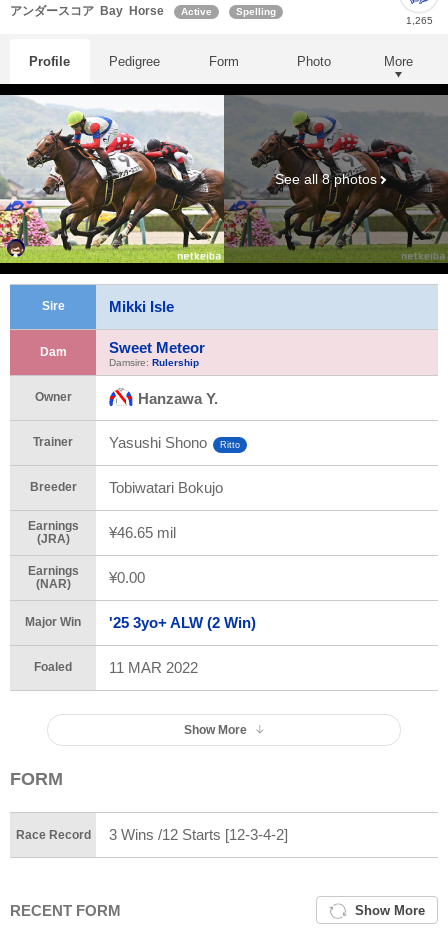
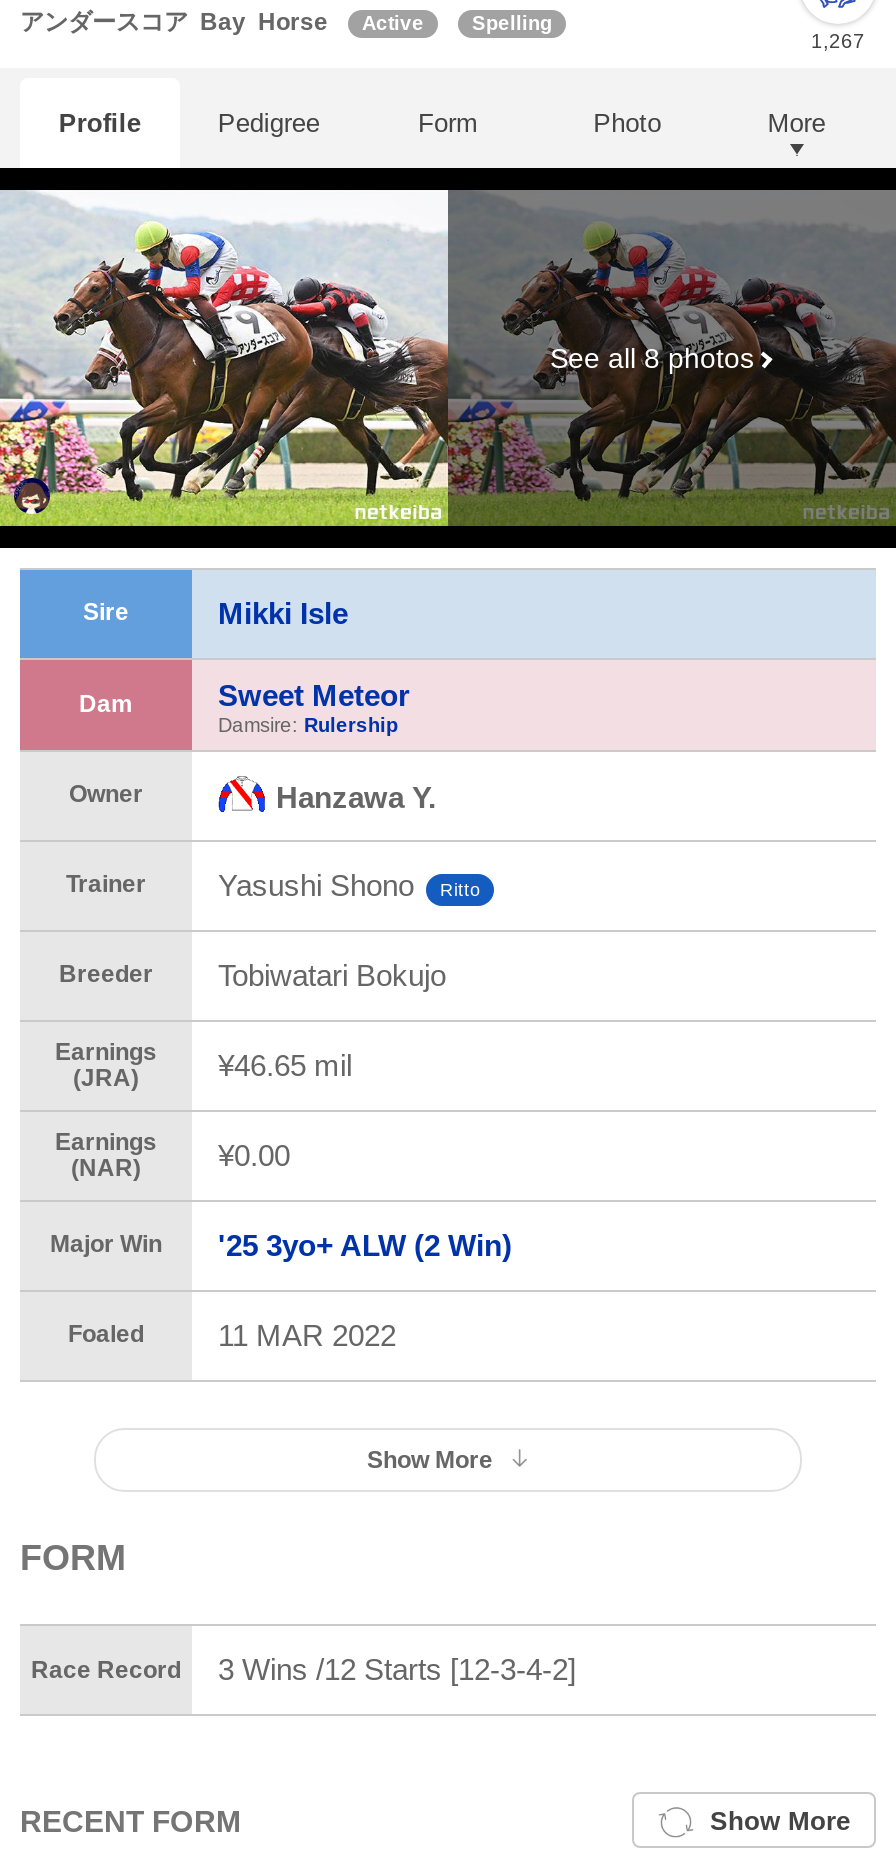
- 1,265
+ 1,267
